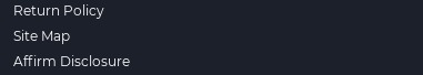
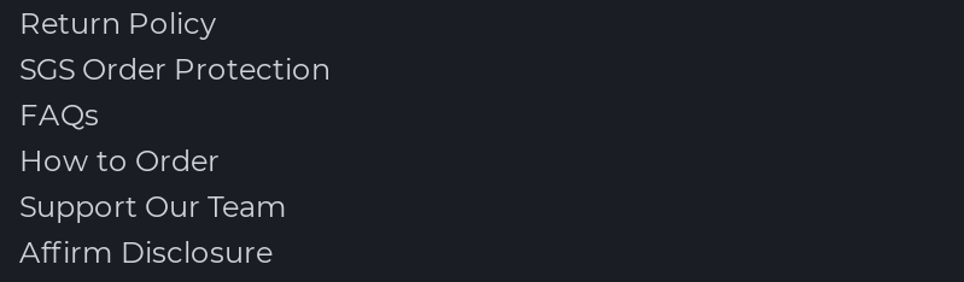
- Site Map
+ SGS Order Protection
+ FAQs
+ How to Order
+ Support Our Team
